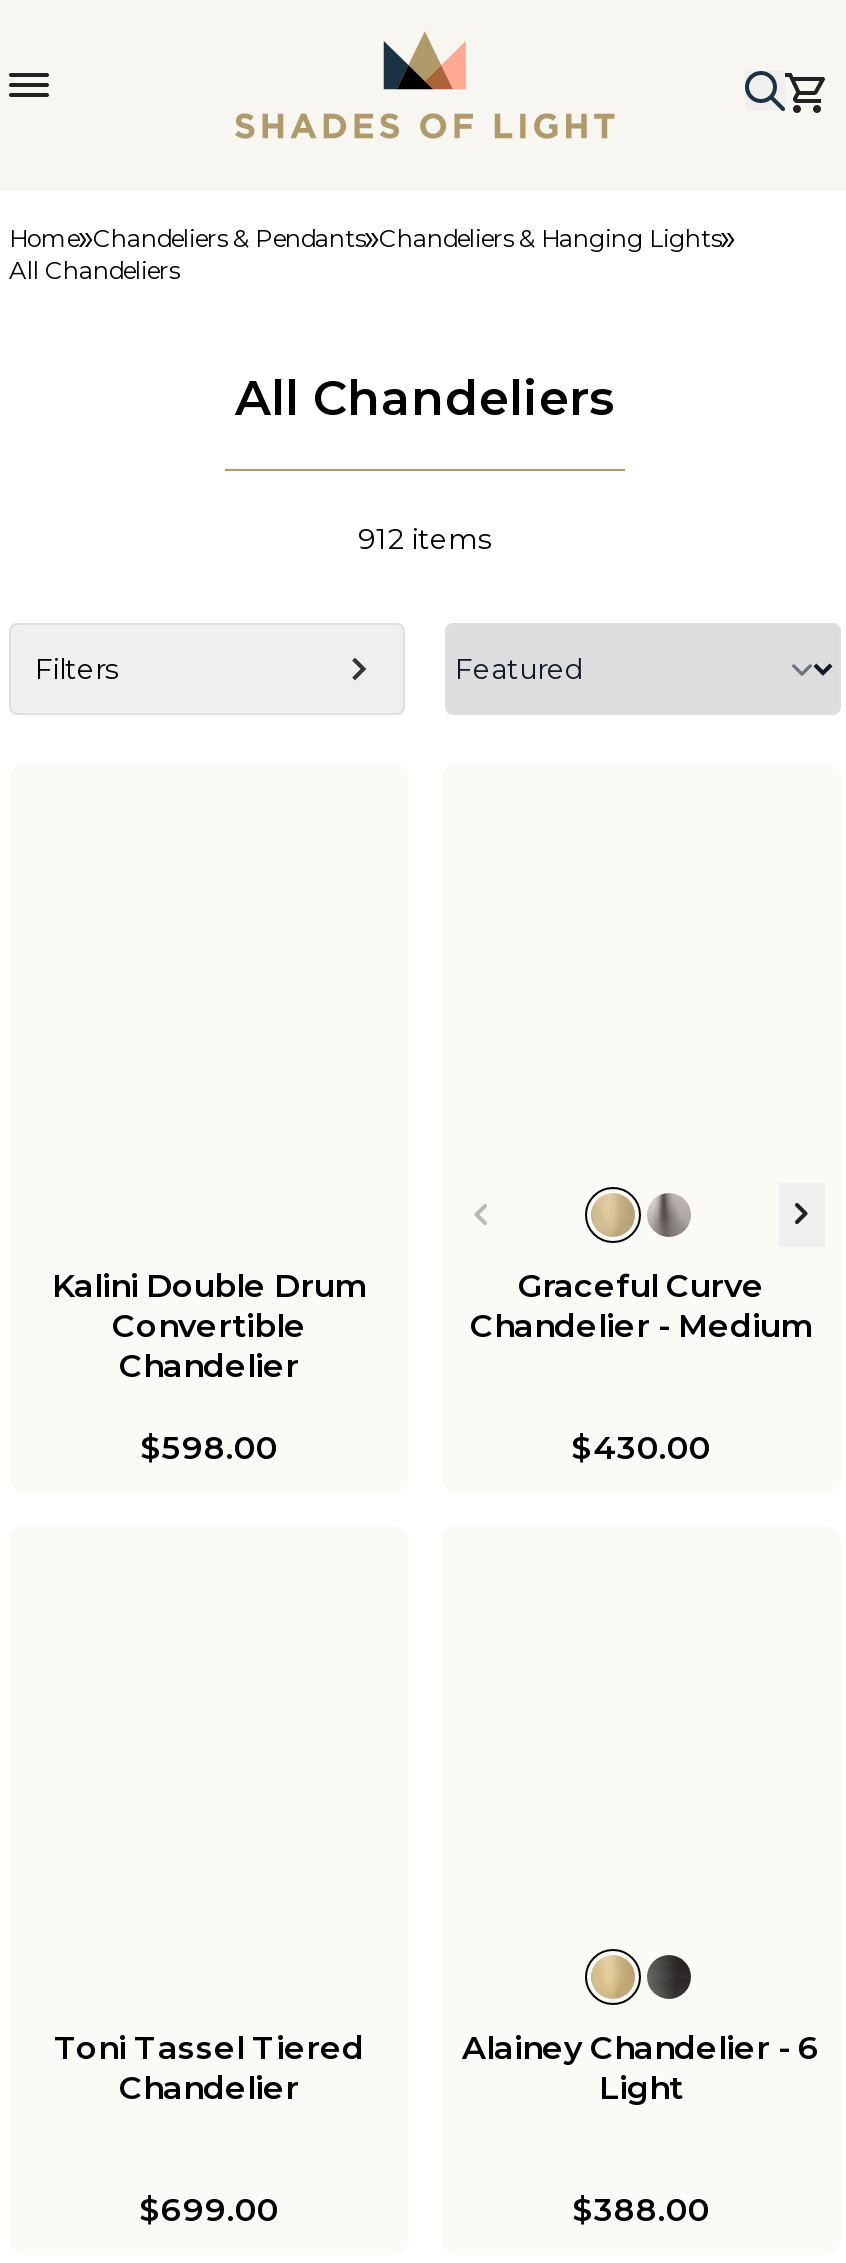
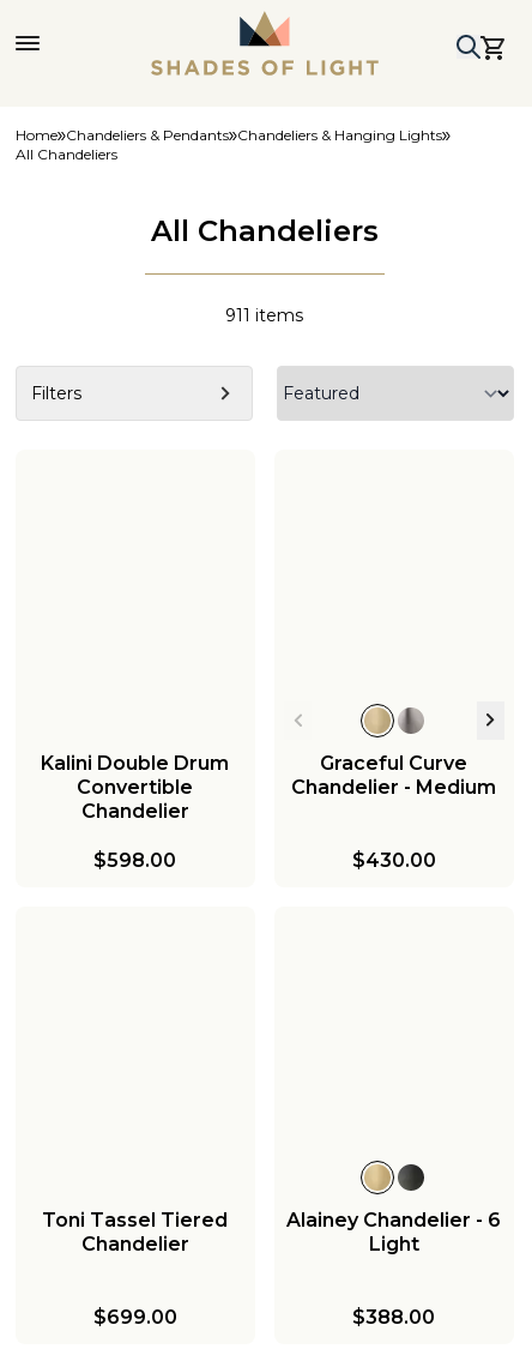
- 912 items
+ 911 items
